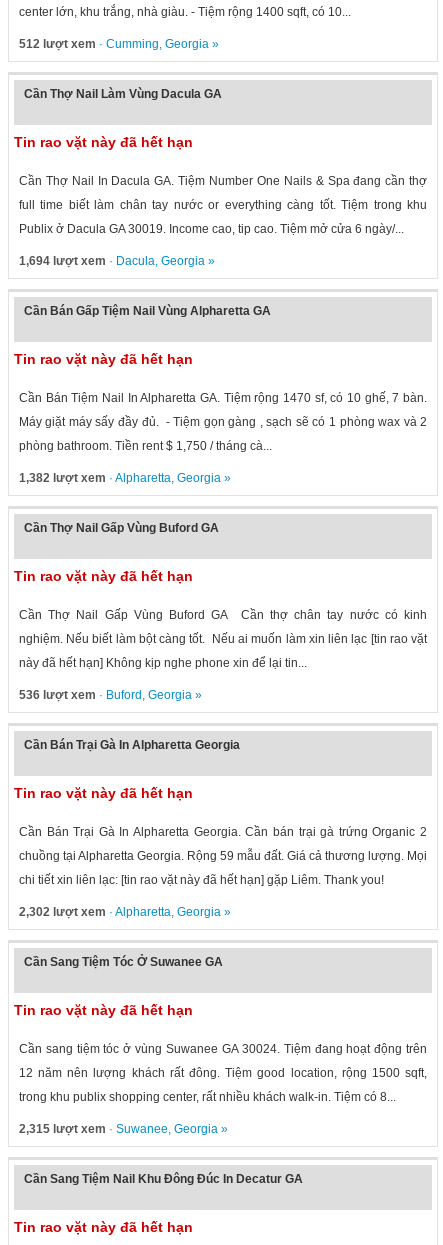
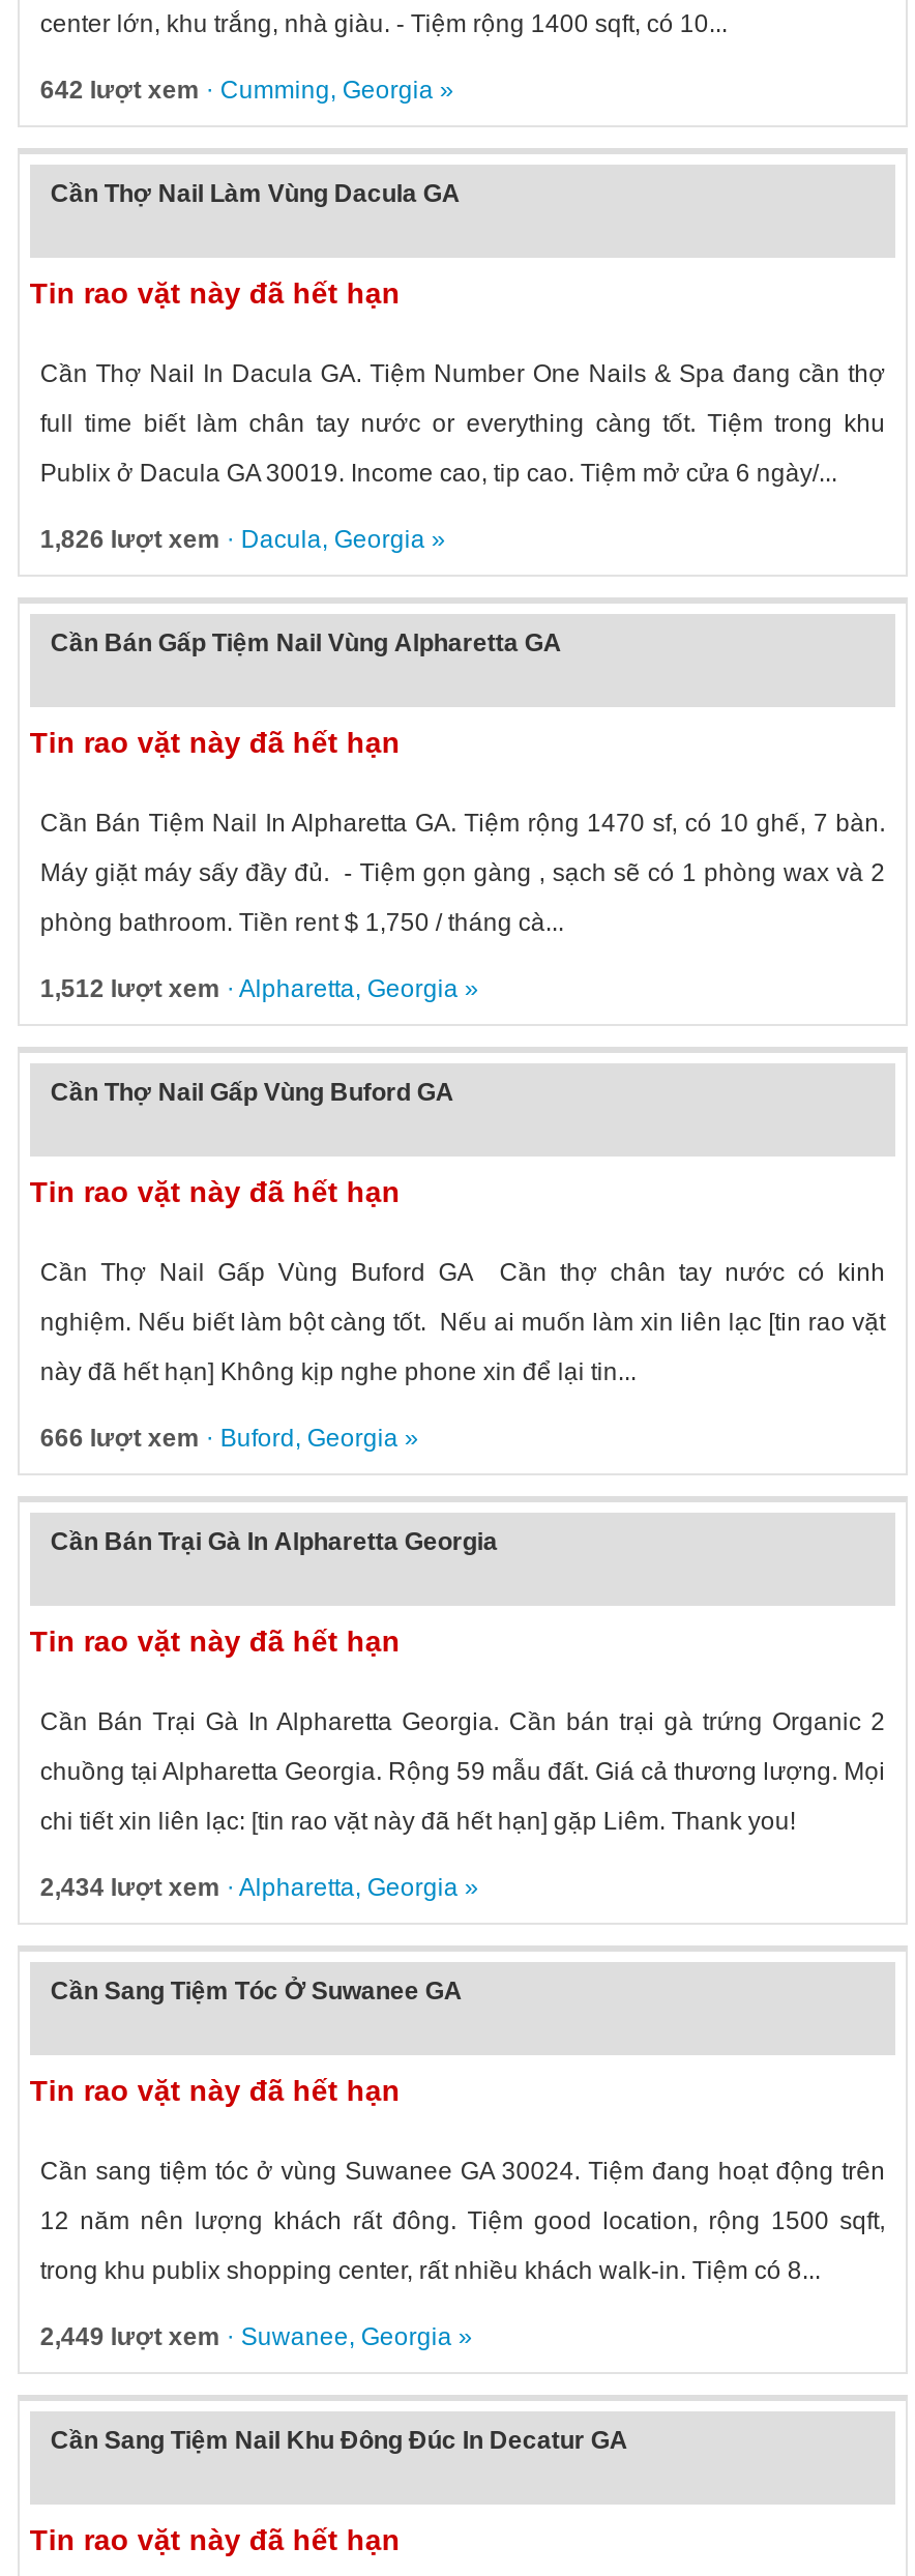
- 512 lượt xem · Cumming, Georgia»
+ 642 lượt xem · Cumming, Georgia»

- 1,694 lượt xem · Dacula, Georgia»
+ 1,826 lượt xem · Dacula, Georgia»

- 1,382 lượt xem · Alpharetta, Georgia»
+ 1,512 lượt xem · Alpharetta, Georgia»

- 536 lượt xem · Buford, Georgia»
+ 666 lượt xem · Buford, Georgia»

- 2,302 lượt xem · Alpharetta, Georgia»
+ 2,434 lượt xem · Alpharetta, Georgia»

- 2,315 lượt xem · Suwanee, Georgia»
+ 2,449 lượt xem · Suwanee, Georgia»
